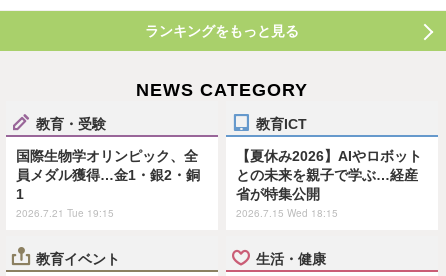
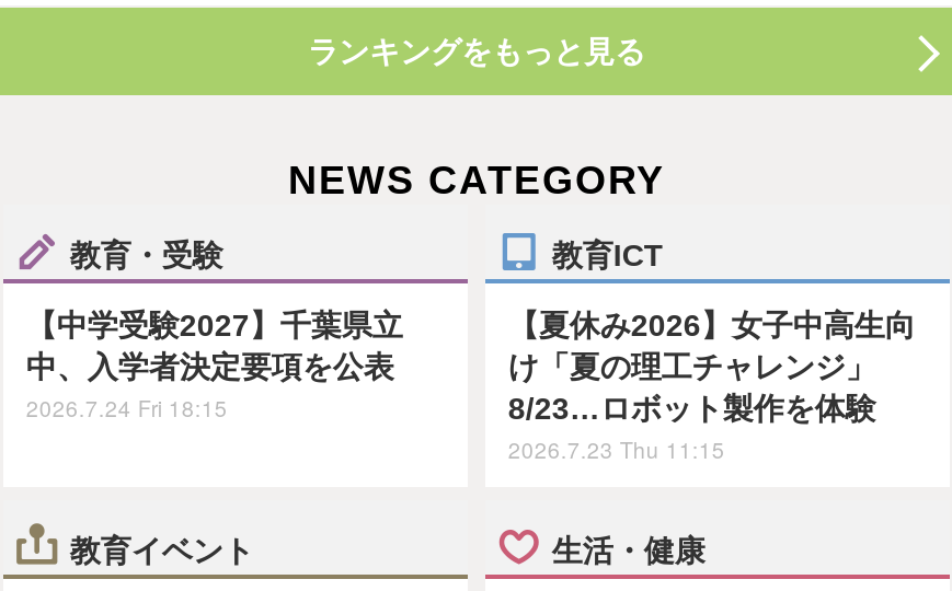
- 国際生物学オリンピック、全
- 員メダル獲得…金1・銀2・銅
- 1
- 2026.7.21 Tue 19:15
+ 【中学受験2027】千葉県立
+ 中、入学者決定要項を公表
+ 2026.7.24 Fri 18:15

- 【夏休み2026】AIやロボット
- との未来を親子で学ぶ…経産
- 省が特集公開
- 2026.7.15 Wed 18:15
+ 【夏休み2026】女子中高生向
+ け「夏の理工チャレンジ」
+ 8/23…ロボット製作を体験
+ 2026.7.23 Thu 11:15
